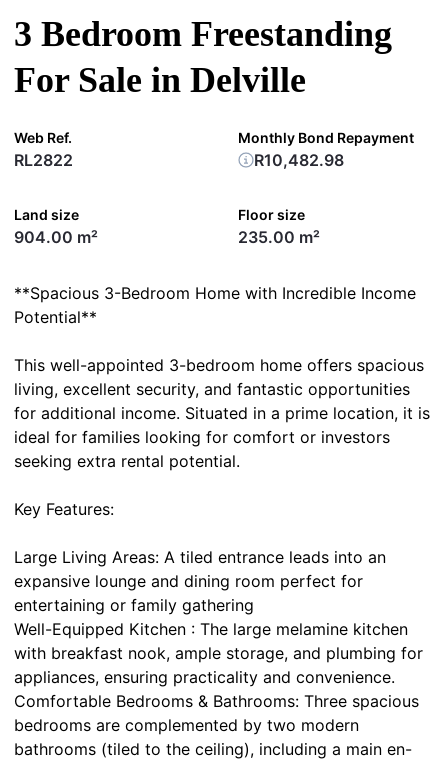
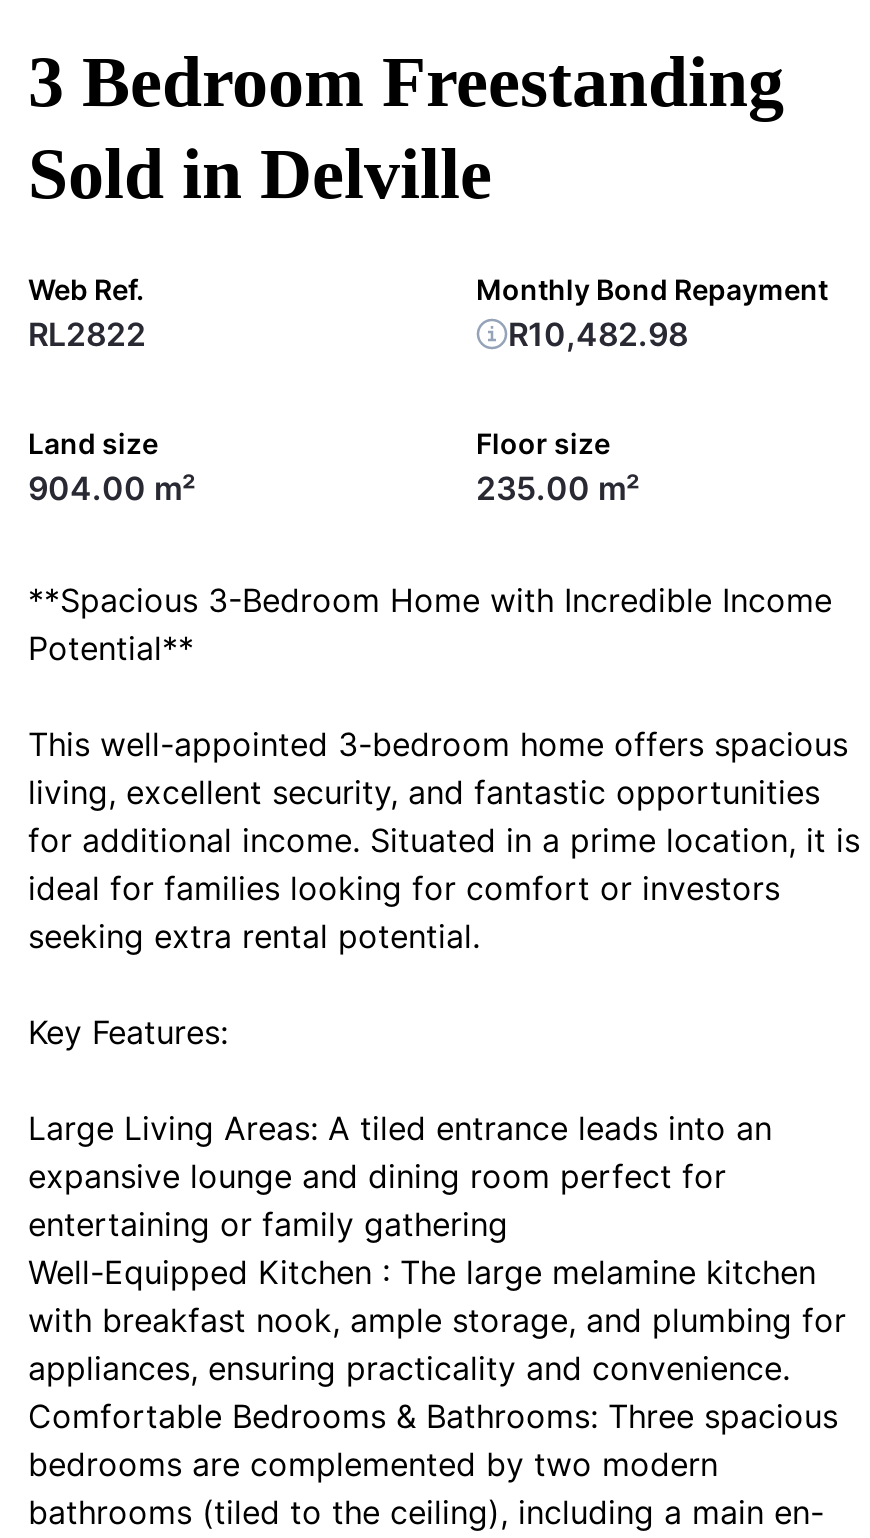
- For Sale in Delville
+ Sold in Delville
